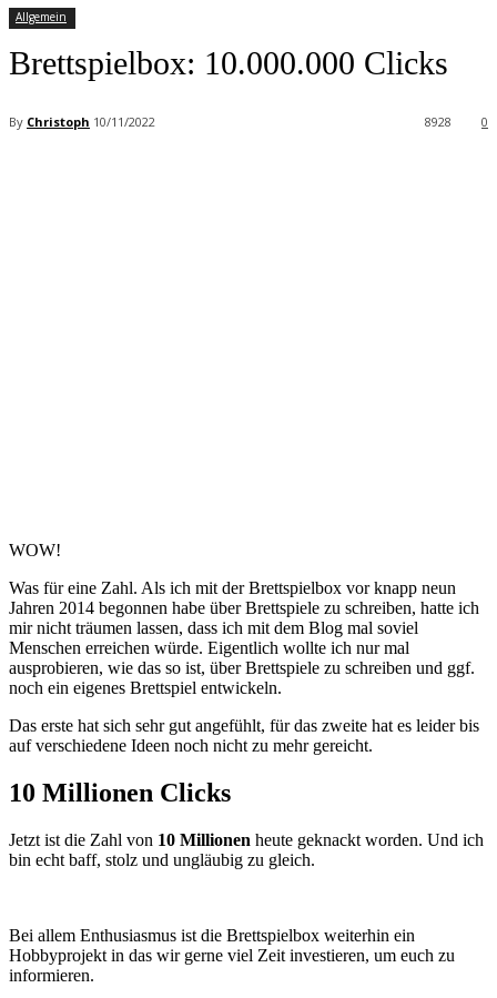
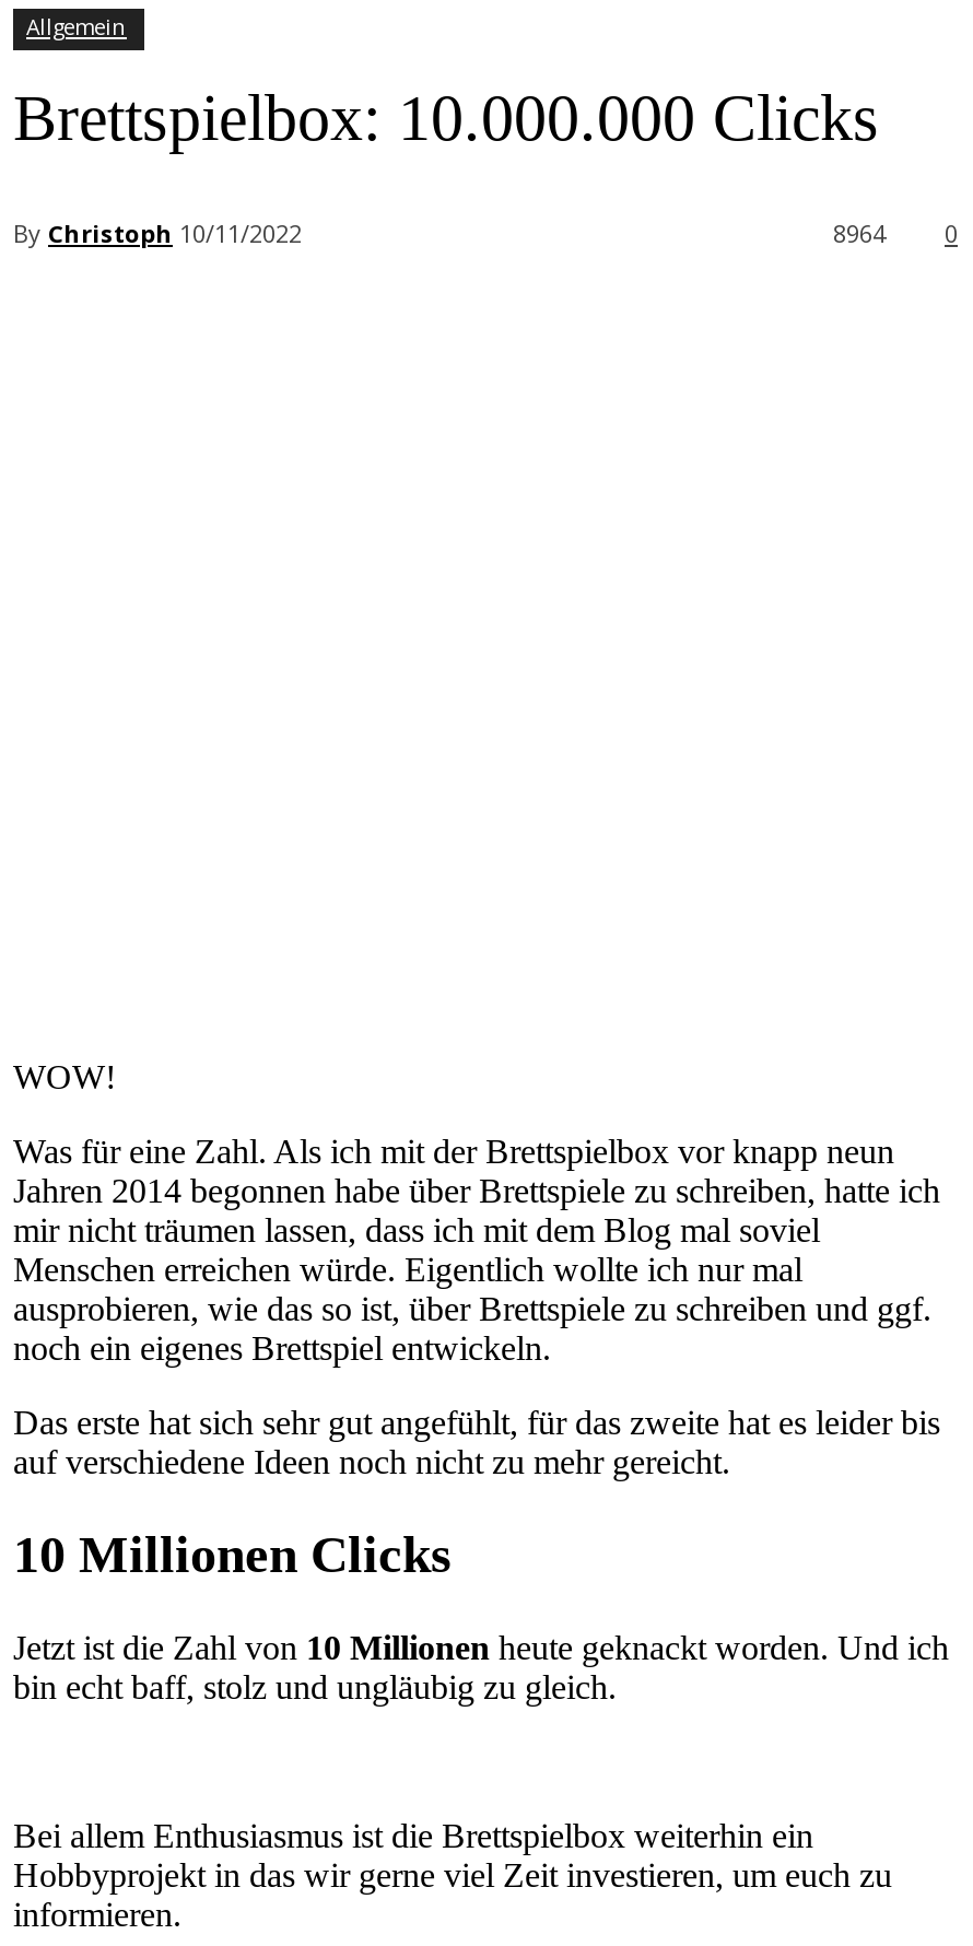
- 8928 0
+ 8964 0
